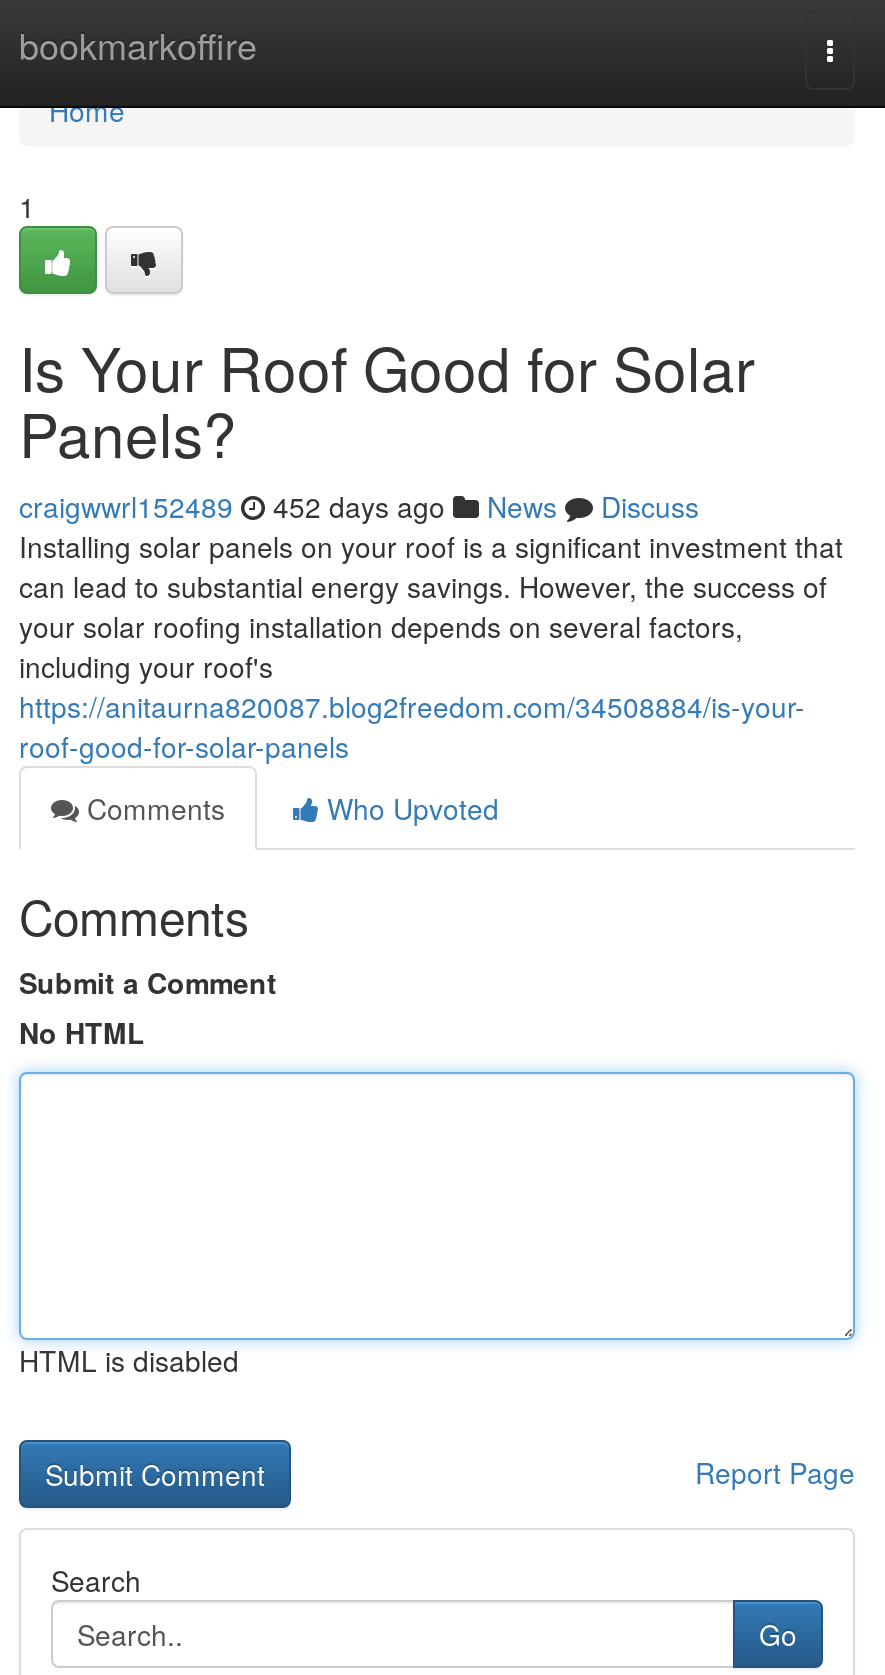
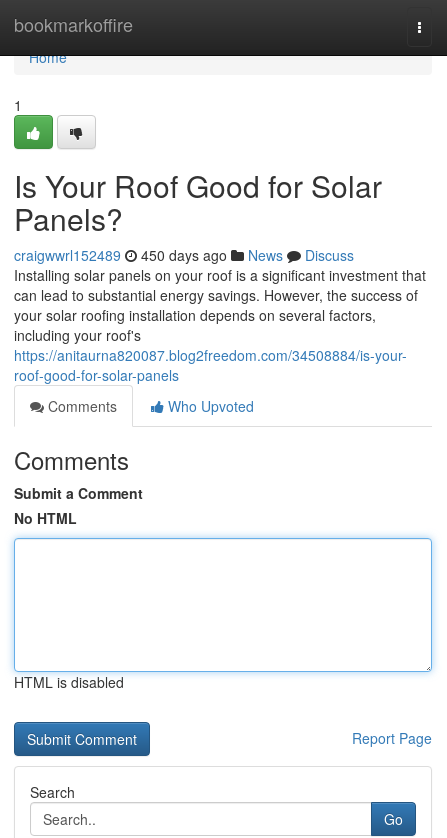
- craigwwrl152489 452 days ago News Discuss
+ craigwwrl152489 450 days ago News Discuss
